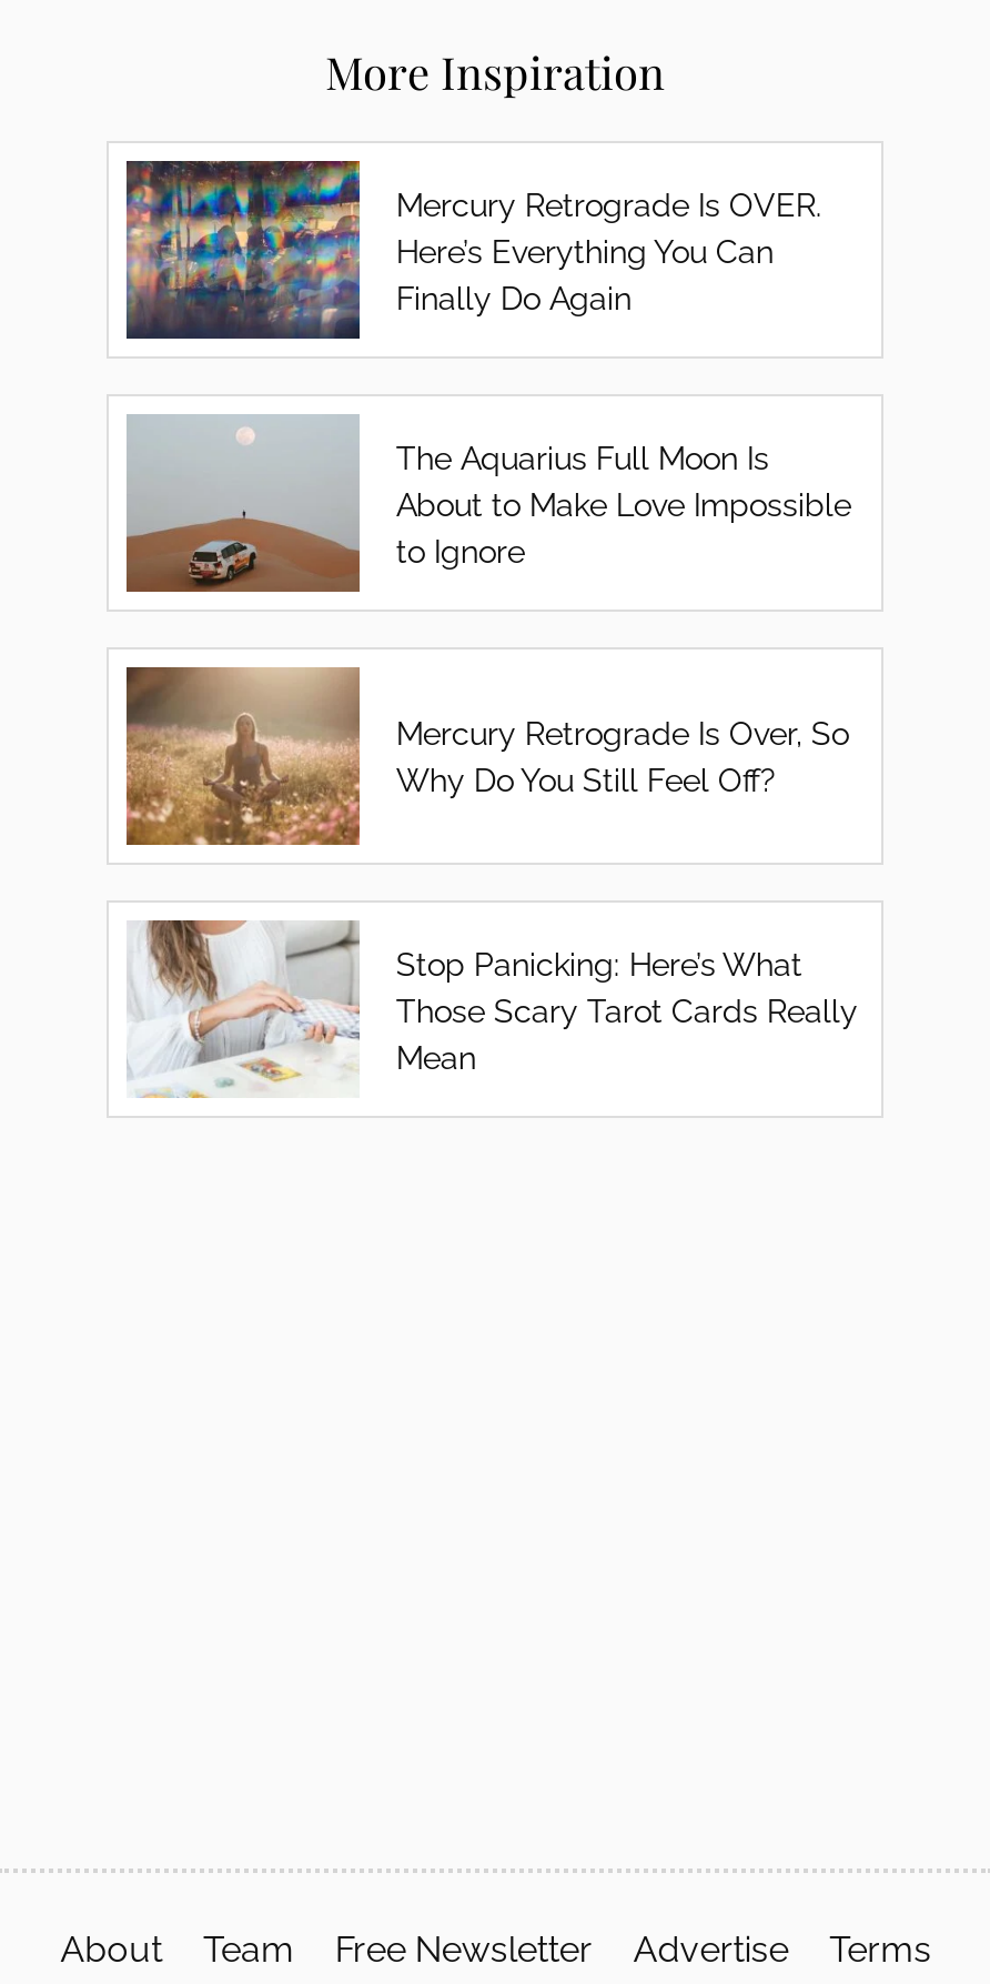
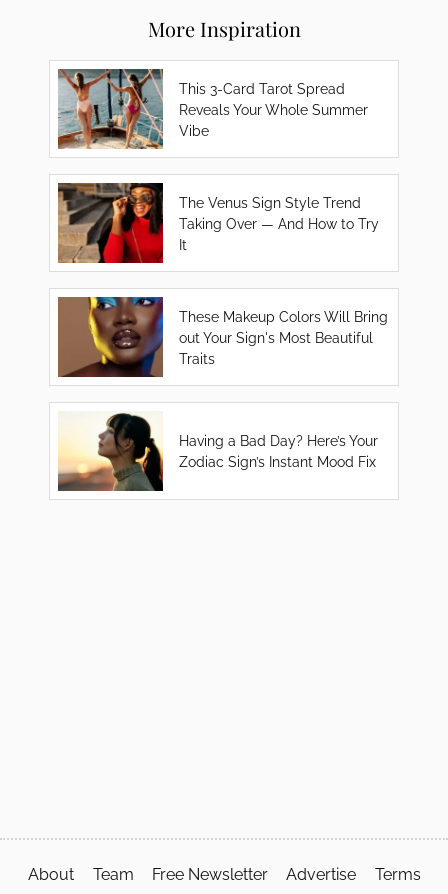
- [image]
- Mercury Retrograde Is OVER.
- Here’s Everything You Can
- Finally Do Again
+ [image]
+ This 3-Card Tarot Spread
+ Reveals Your Whole Summer
+ Vibe

- [image]
- The Aquarius Full Moon Is
- About to Make Love Impossible
- to Ignore
+ [image]
+ The Venus Sign Style Trend
+ Taking Over — And How to Try
+ It

- [image]
- Mercury Retrograde Is Over, So
- Why Do You Still Feel Off?
+ [image]
+ These Makeup Colors Will Bring
+ out Your Sign's Most Beautiful
+ Traits

- [image]
- Stop Panicking: Here’s What
- Those Scary Tarot Cards Really
- Mean
+ [image]
+ Having a Bad Day? Here’s Your
+ Zodiac Sign’s Instant Mood Fix
